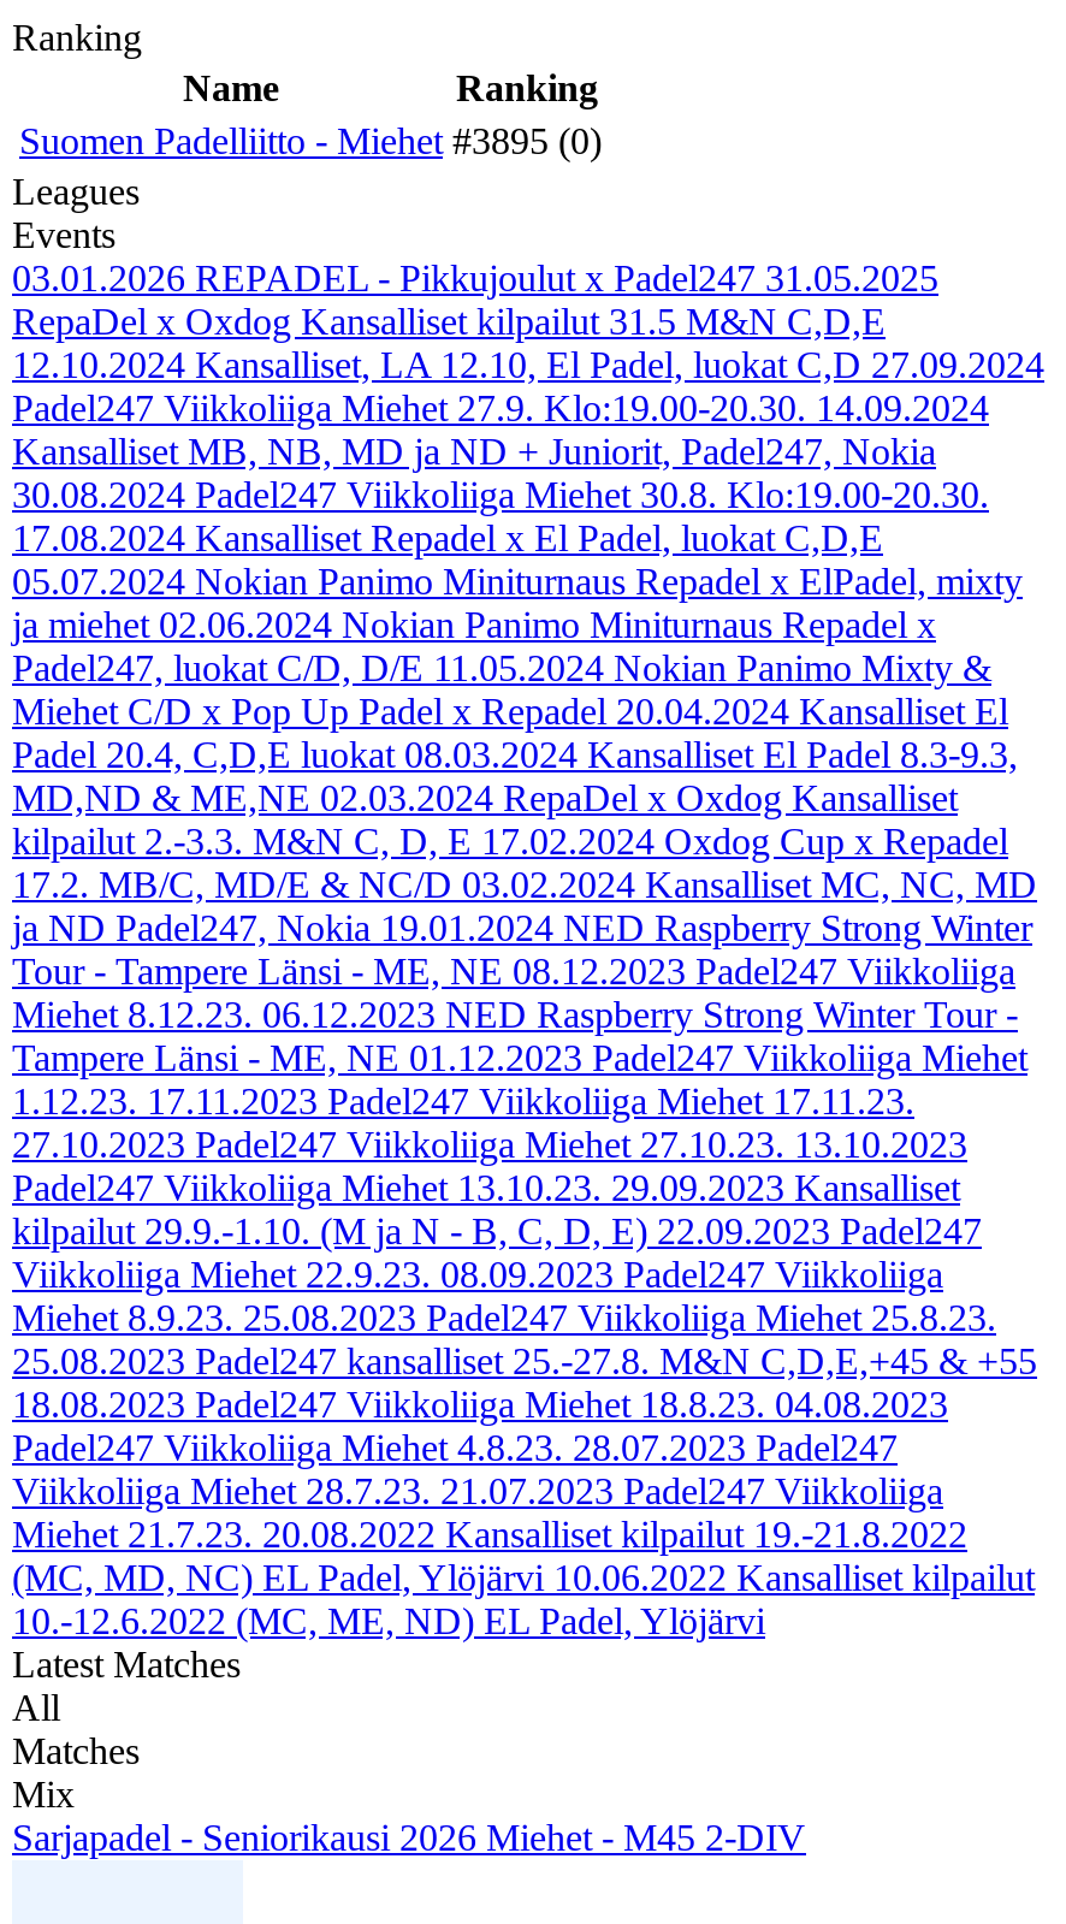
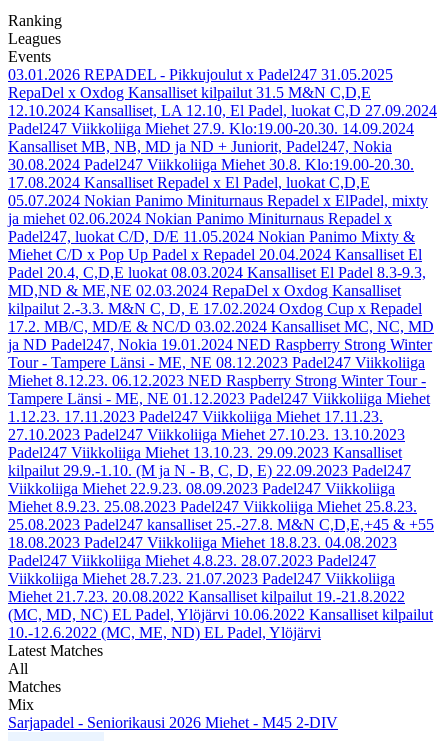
- Name
- Ranking
- Suomen Padelliitto - Miehet #3895 (0)
